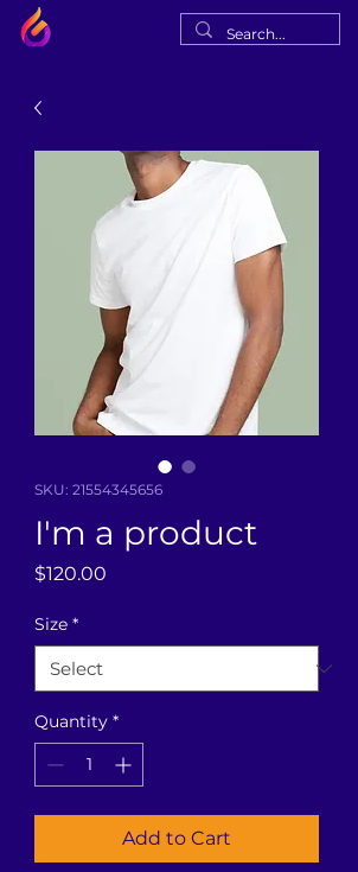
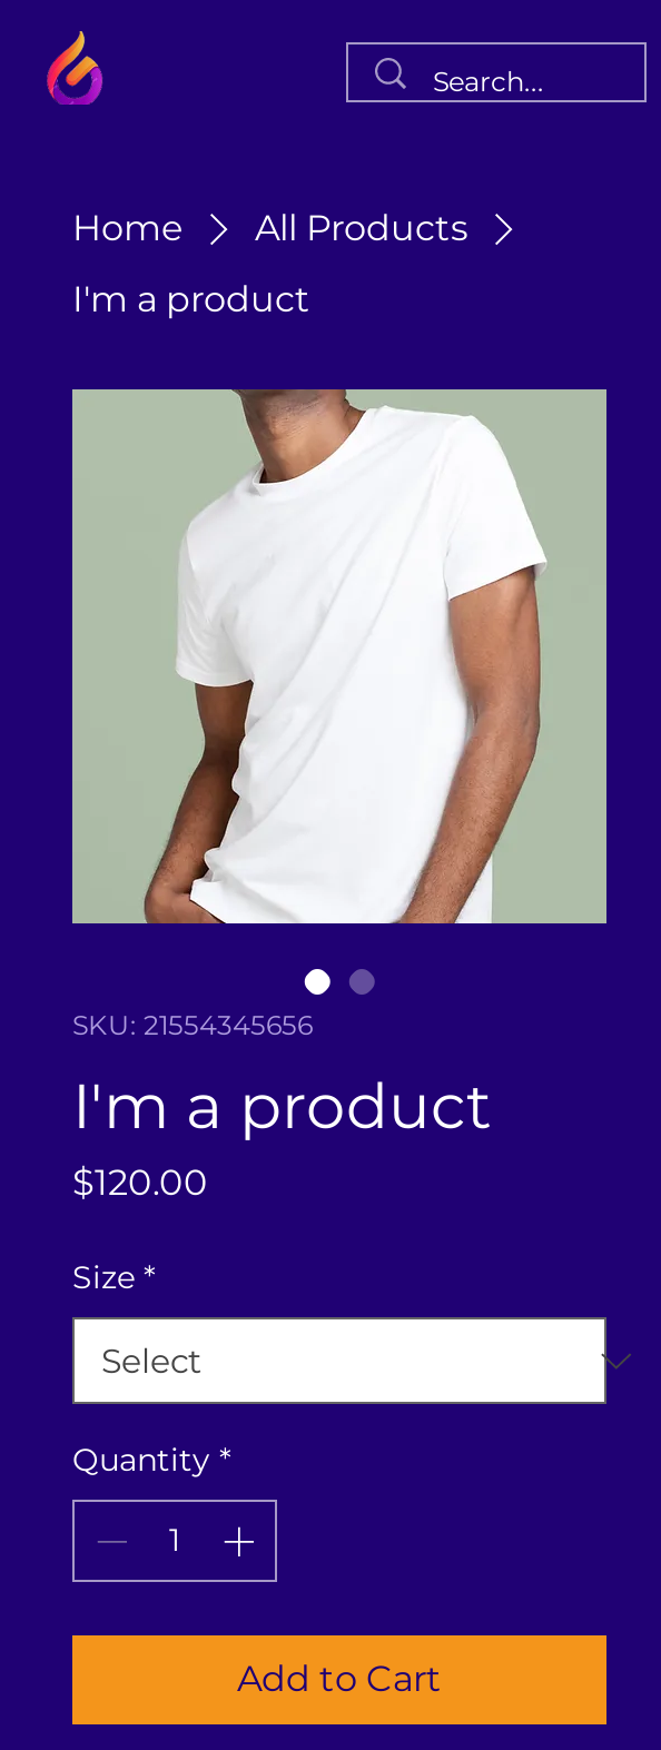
+ Home
+ All Products
+ I'm a product
